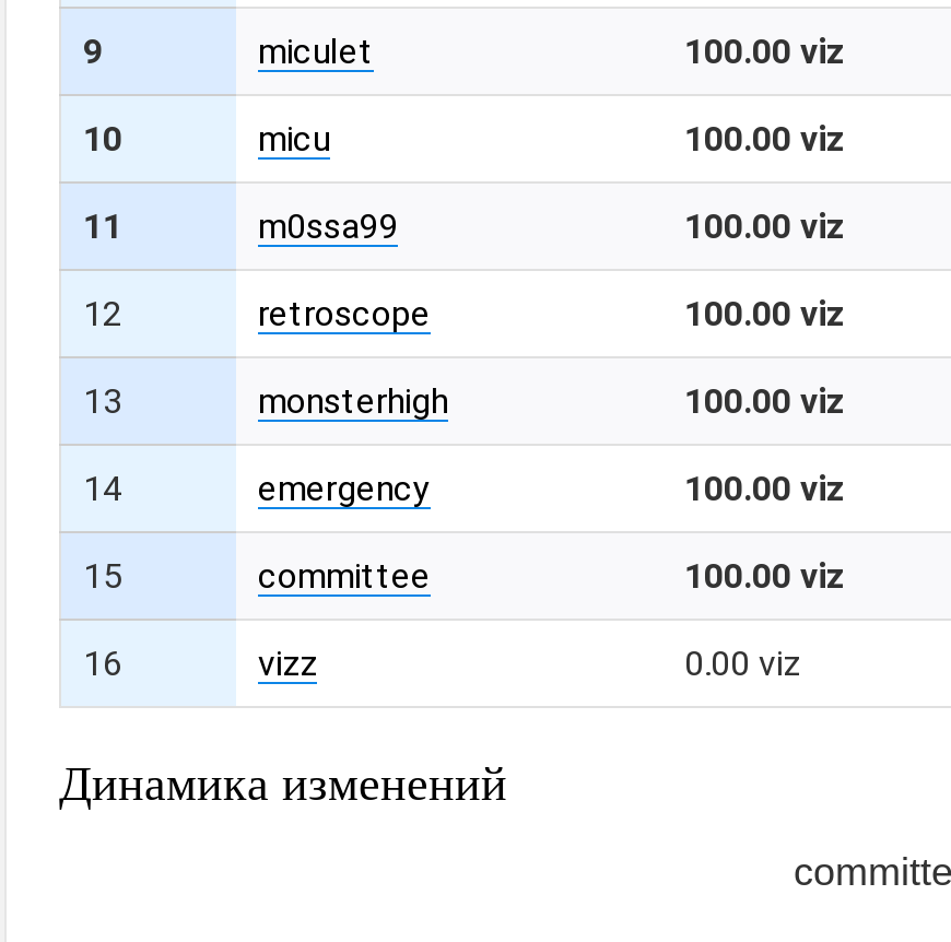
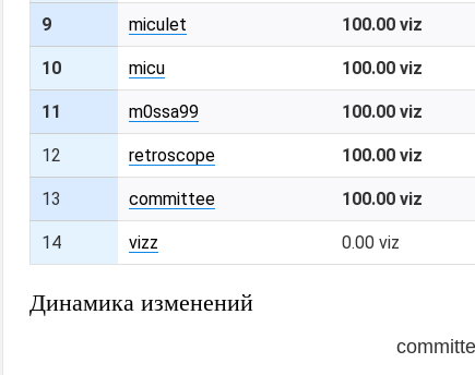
- monsterhigh
- 100.00 viz
- 14
- emergency
- 100.00 viz
- 15

- 16
+ 14
